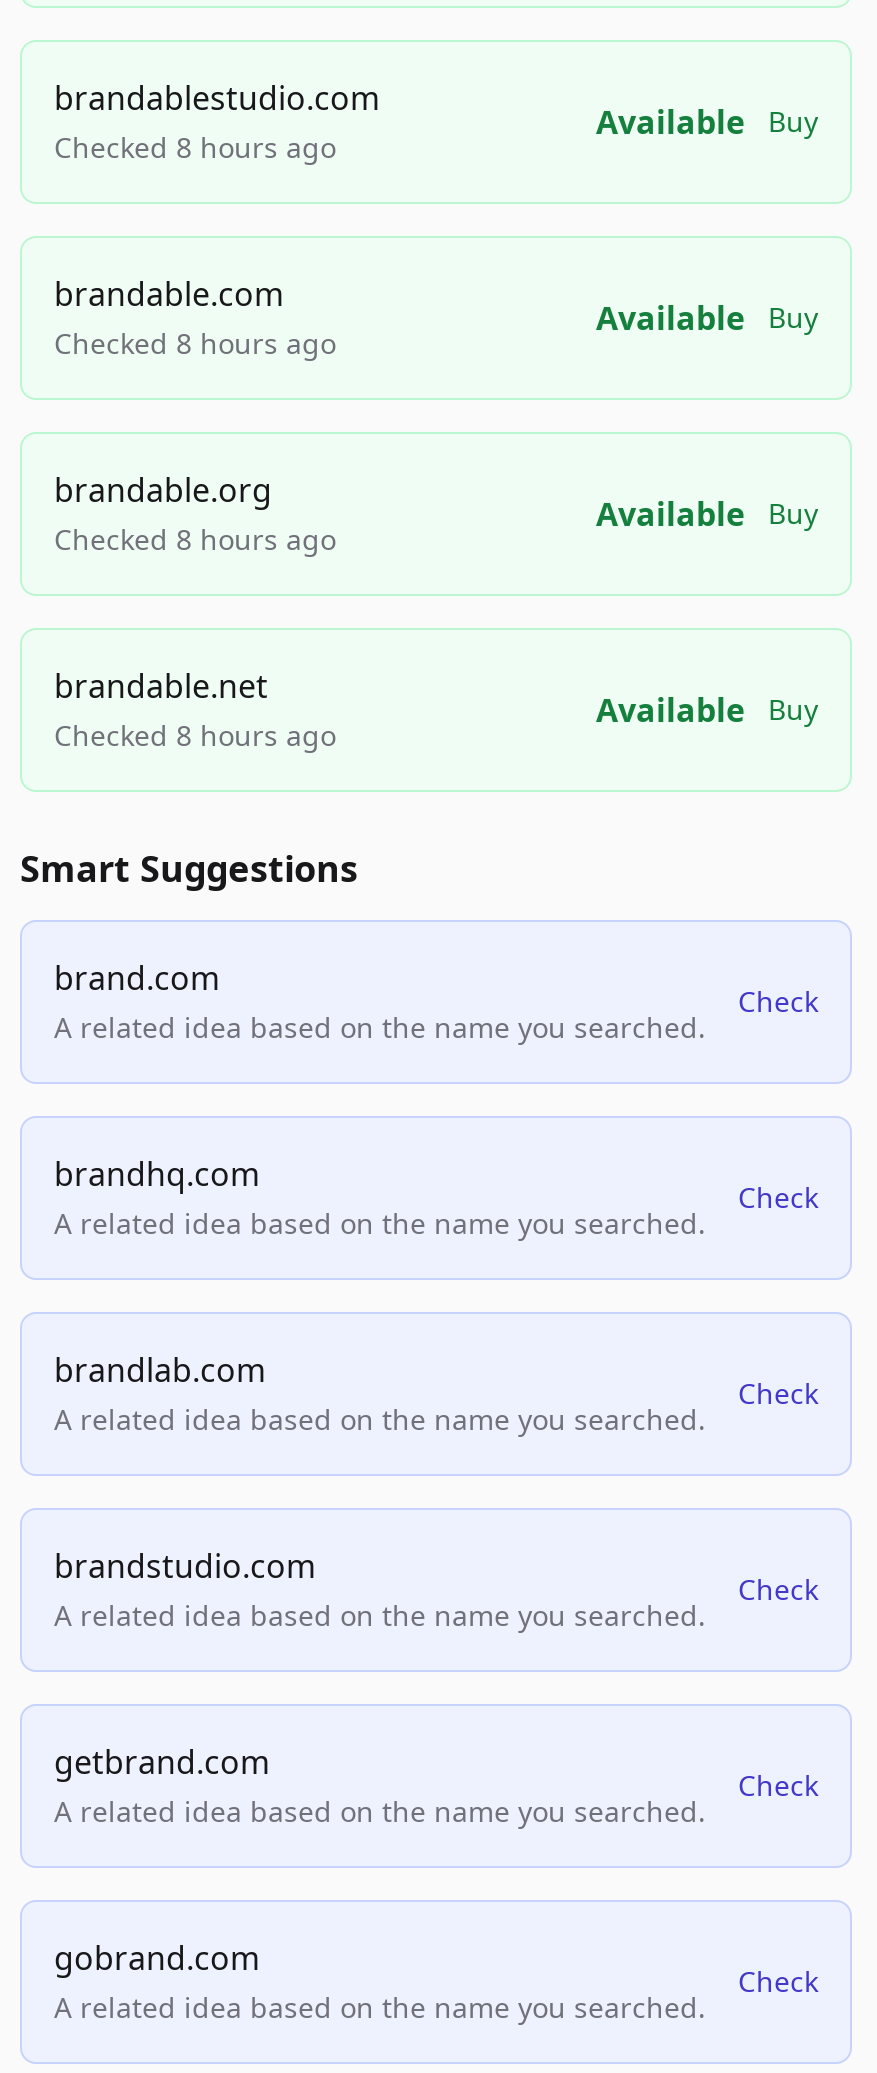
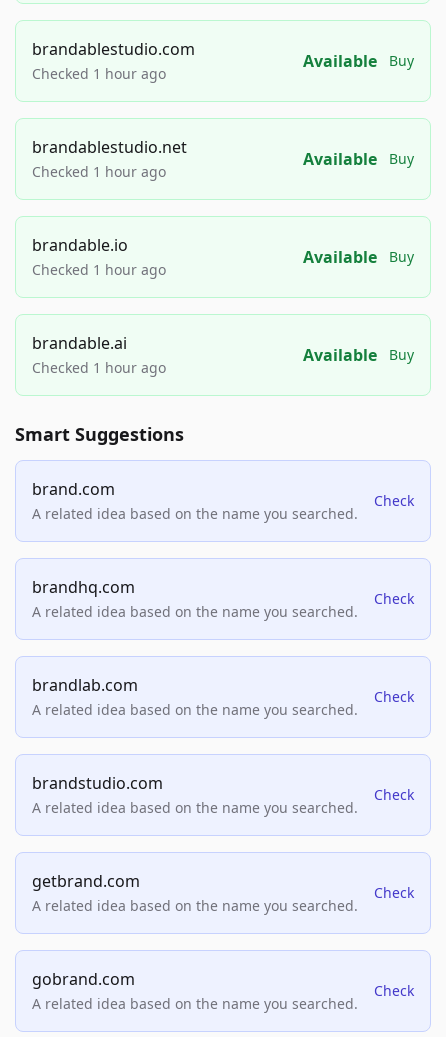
- Checked 8 hours ago
+ Checked 1 hour ago

- brandable.com
- Checked 8 hours ago
+ brandablestudio.net
+ Checked 1 hour ago

- brandable.org
- Checked 8 hours ago
+ brandable.io
+ Checked 1 hour ago

- brandable.net
- Checked 8 hours ago
+ brandable.ai
+ Checked 1 hour ago
